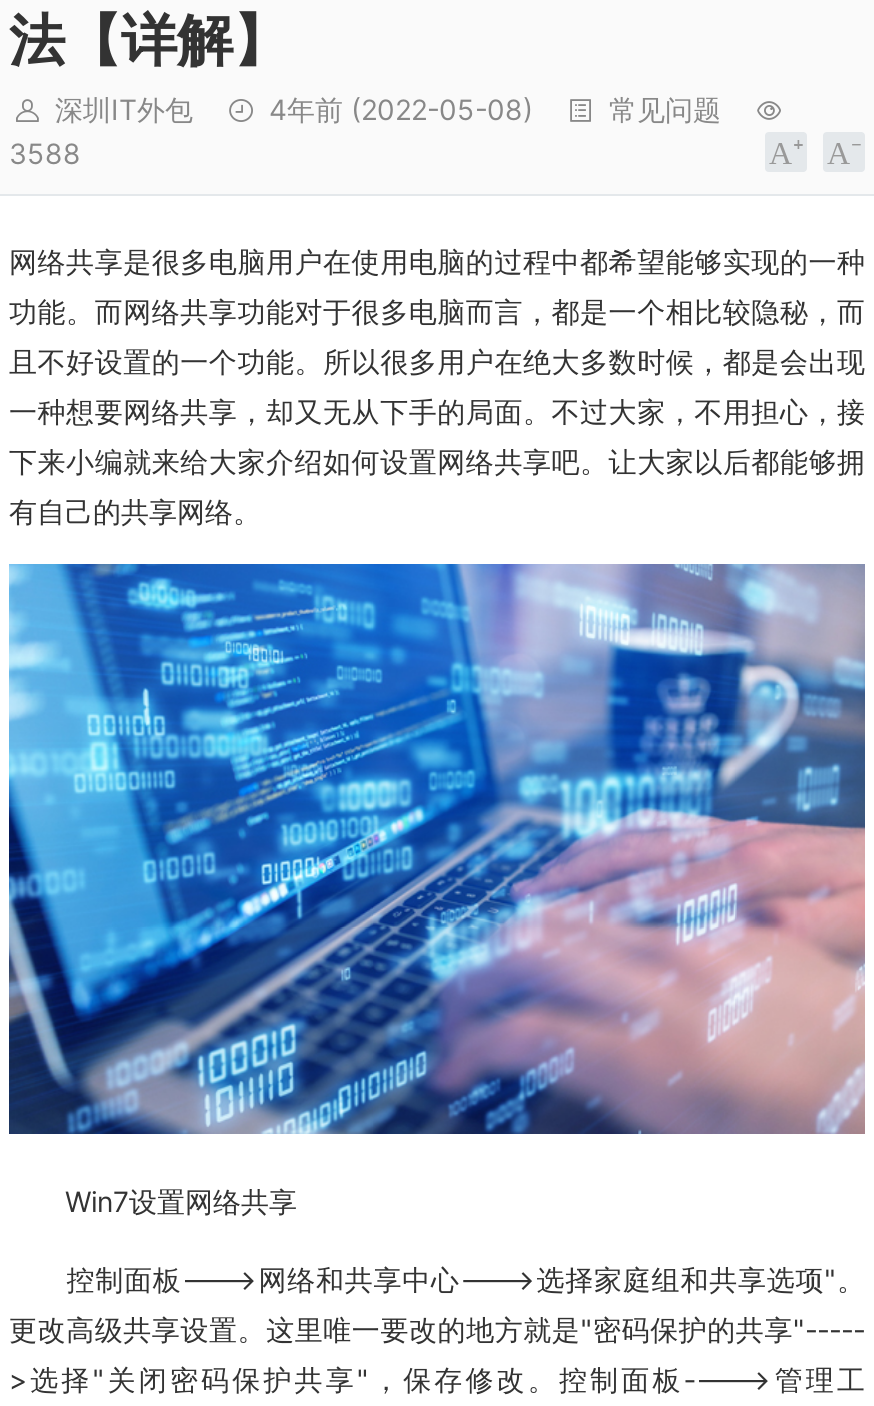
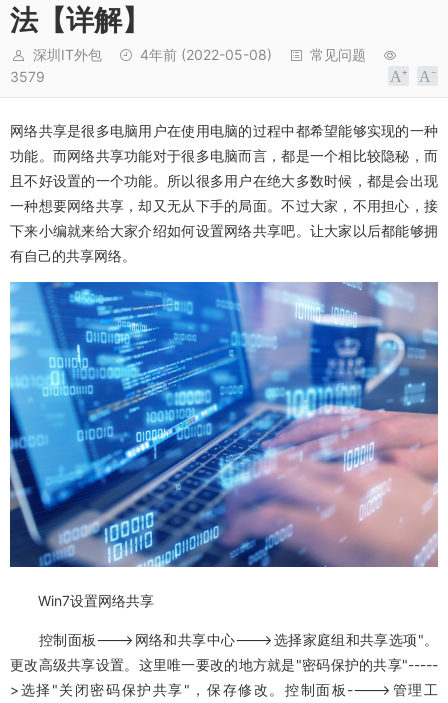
- 3588
+ 3579
